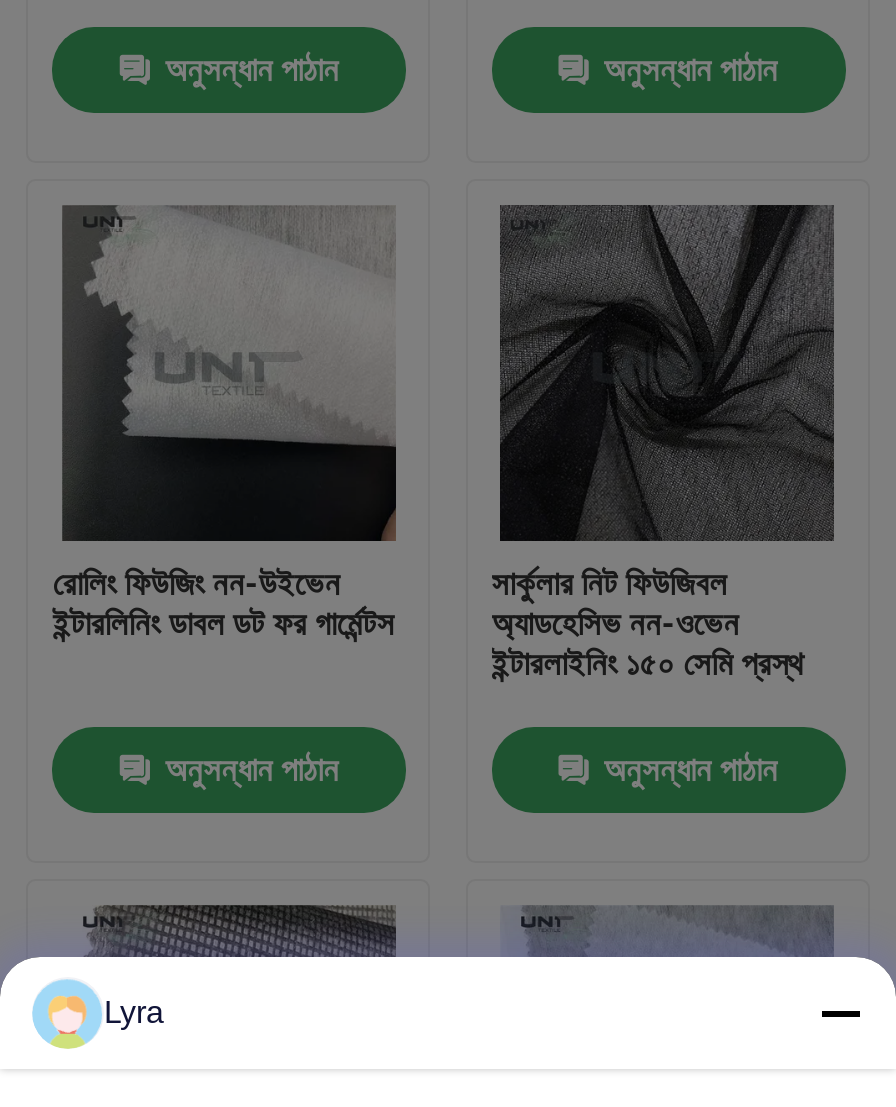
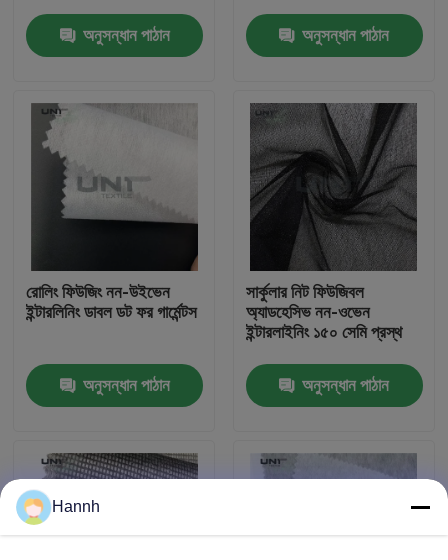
- Lyra
+ Hannh
